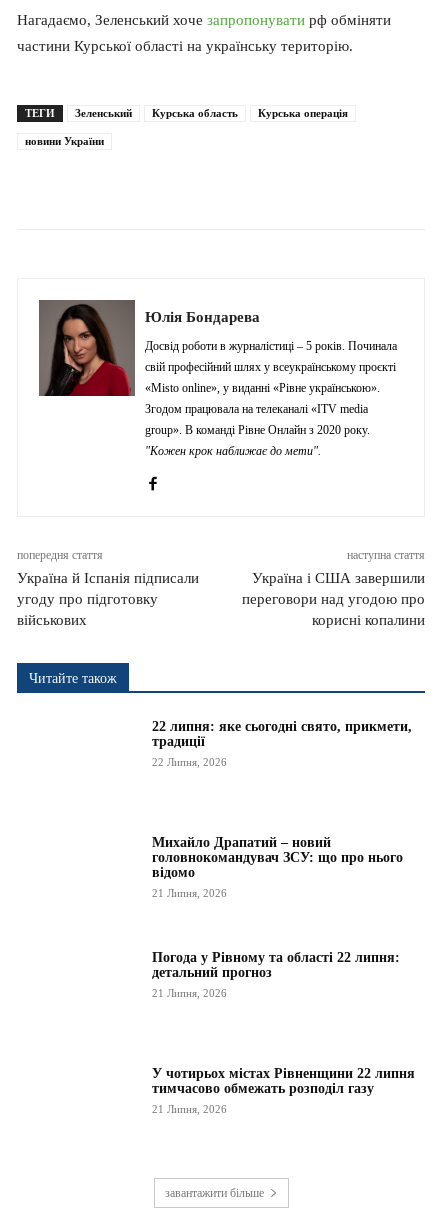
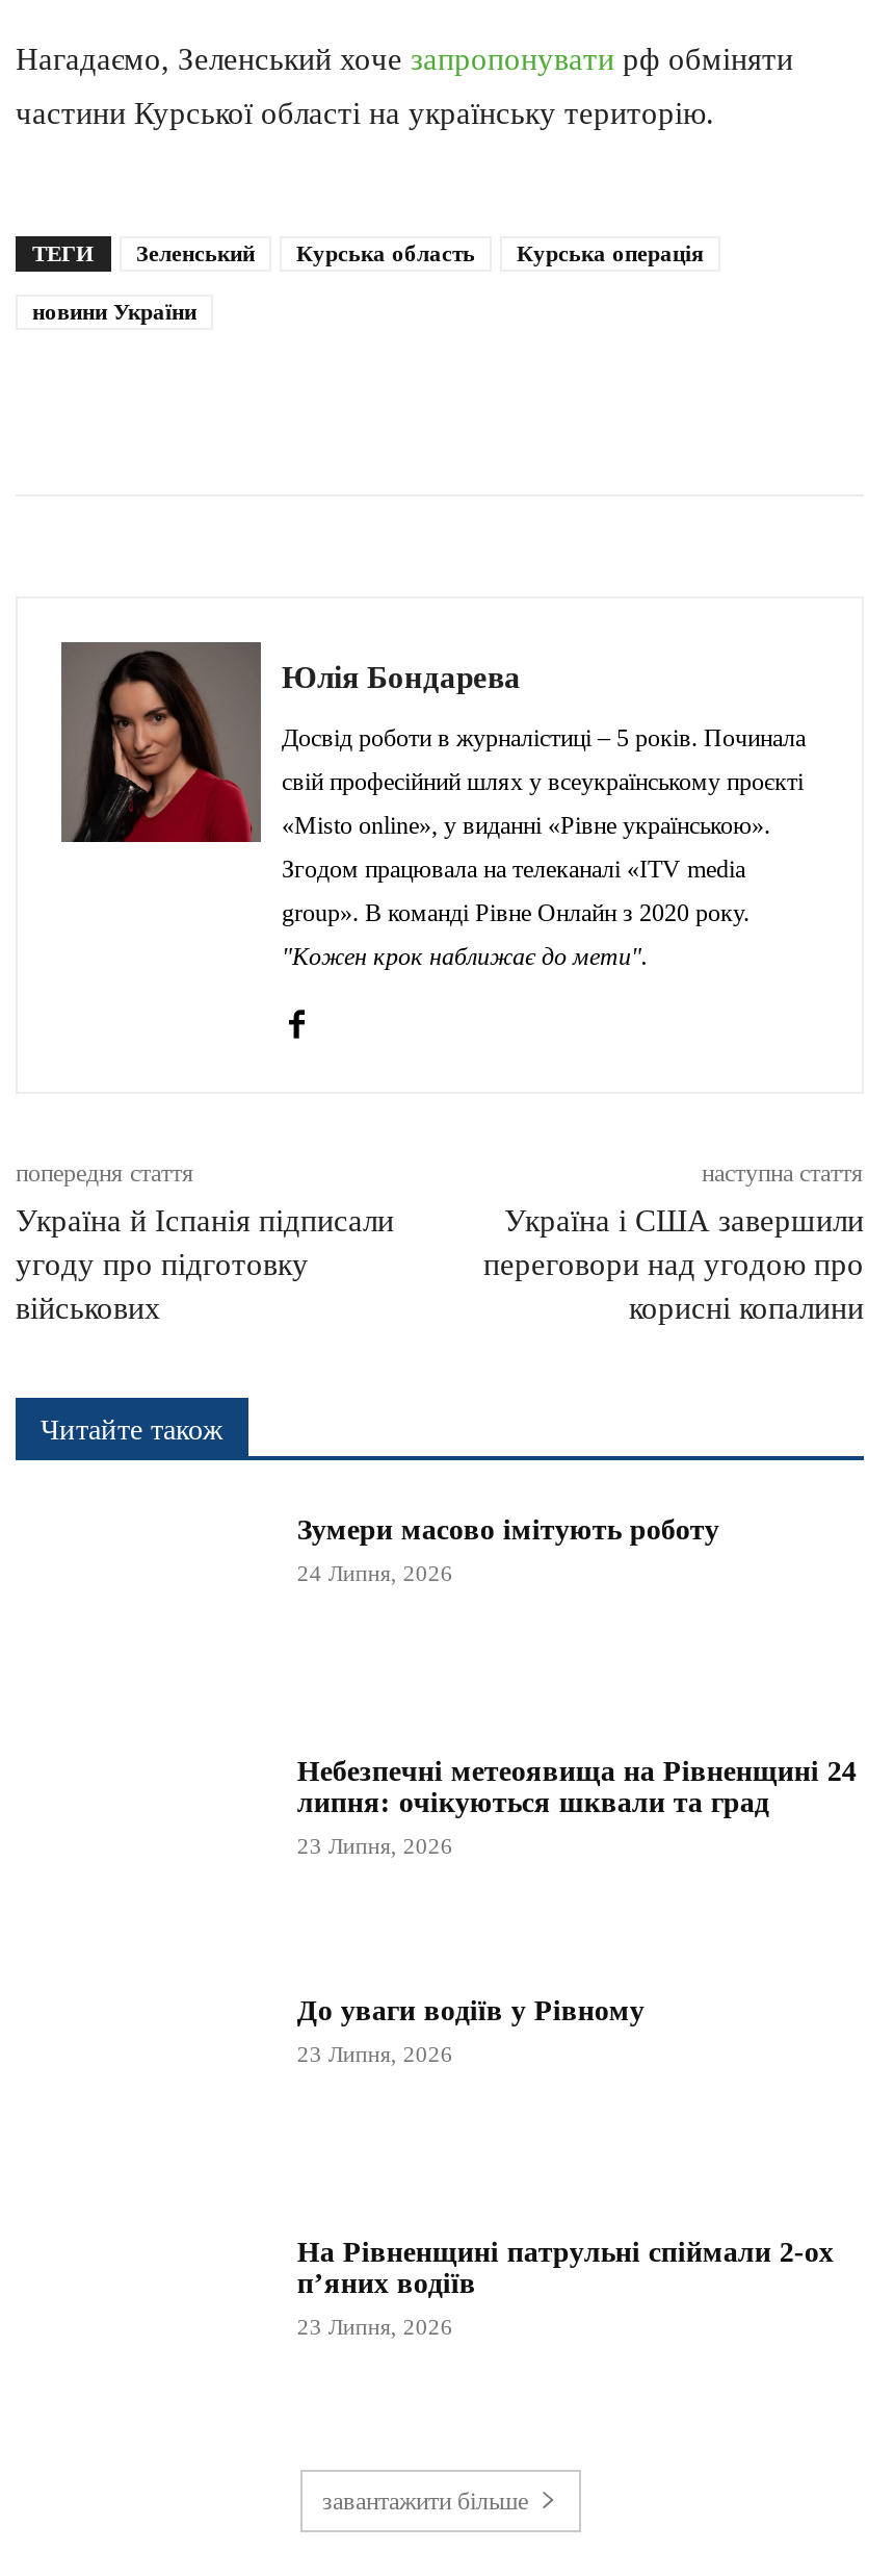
- 22 липня: яке сьогодні свято, прикмети,
- традиції
+ Зумери масово імітують роботу

- 22 Липня, 2026
+ 24 Липня, 2026

- Михайло Драпатий – новий
- головнокомандувач ЗСУ: що про нього
- відомо
+ Небезпечні метеоявища на Рівненщині 24
+ липня: очікуються шквали та град

- 21 Липня, 2026
+ 23 Липня, 2026

- Погода у Рівному та області 22 липня:
- детальний прогноз
+ До уваги водіїв у Рівному

- 21 Липня, 2026
+ 23 Липня, 2026

- У чотирьох містах Рівненщини 22 липня
- тимчасово обмежать розподіл газу
+ На Рівненщині патрульні спіймали 2-ох
+ п’яних водіїв

- 21 Липня, 2026
+ 23 Липня, 2026
